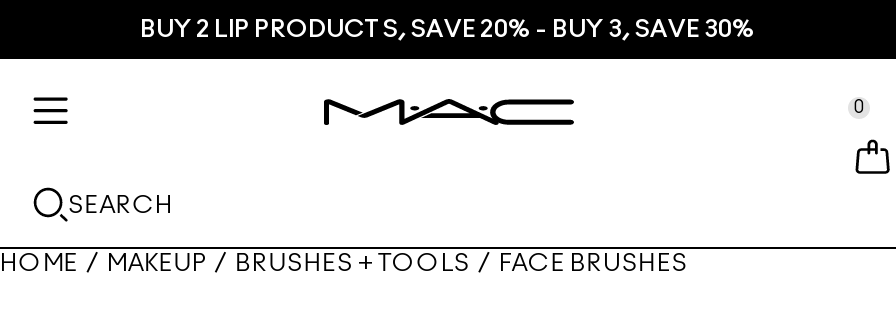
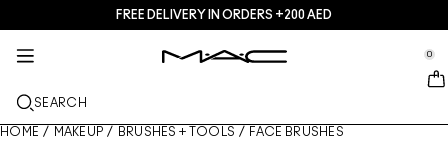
- BUY 2 LIP PRODUCTS, SAVE 20% - BUY 3, SAVE 30%
+ FREE DELIVERY IN ORDERS +200 AED
